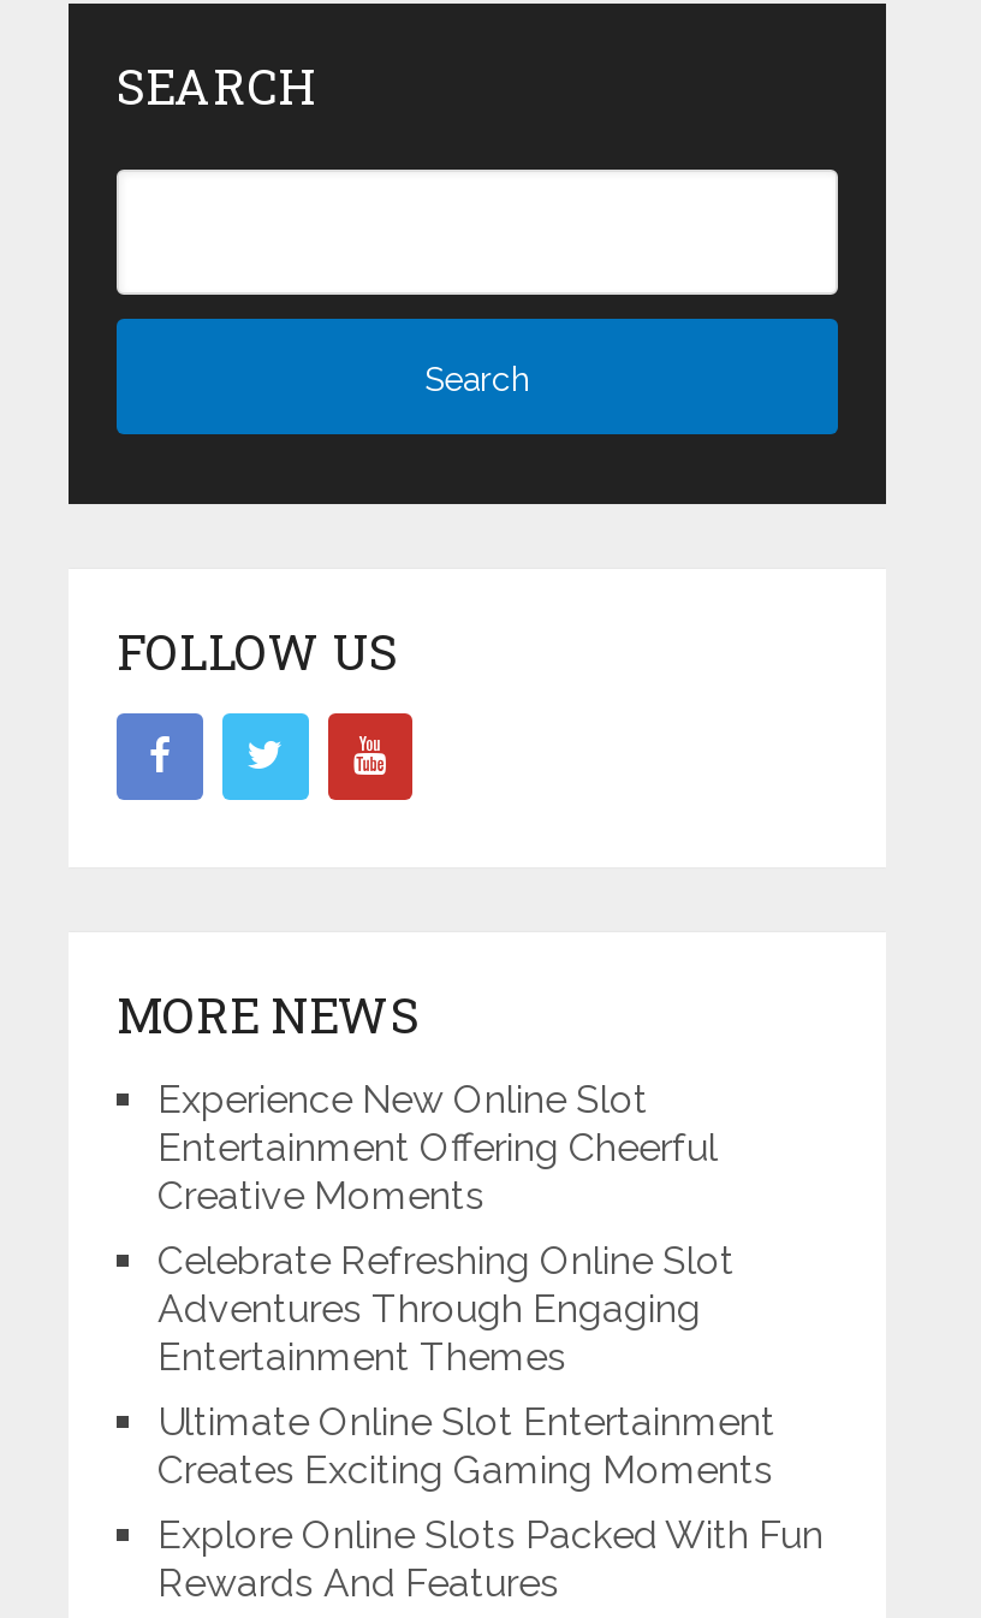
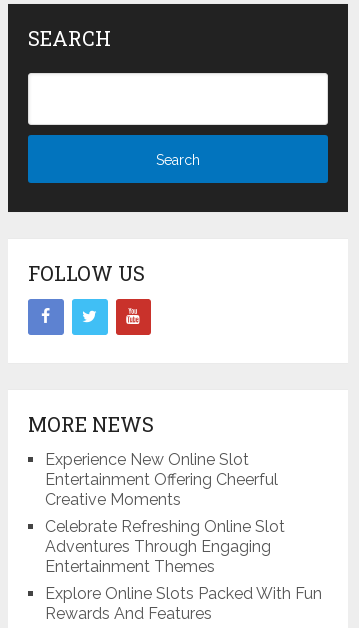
- Ultimate Online Slot Entertainment
- Creates Exciting Gaming Moments
